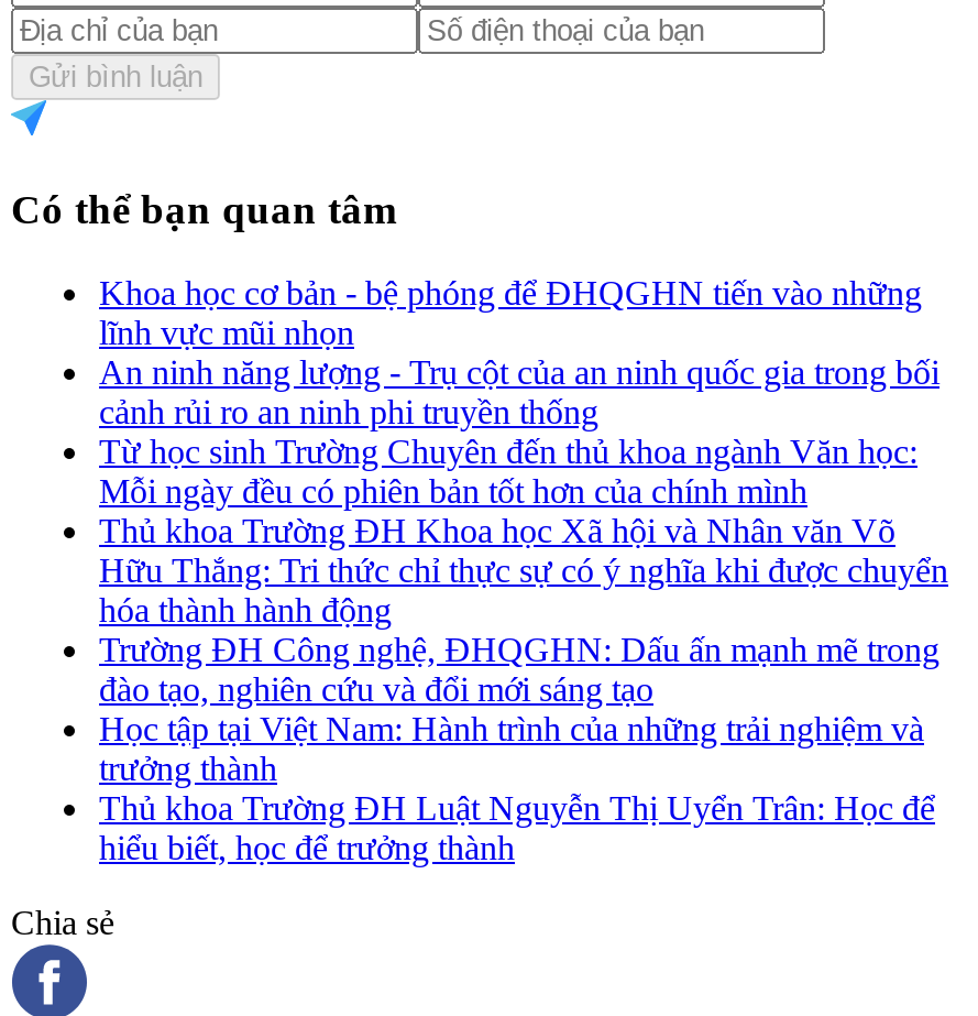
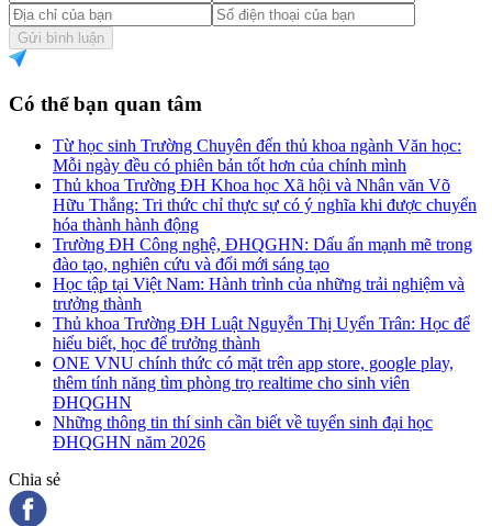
- Khoa học cơ bản - bệ phóng để ĐHQGHN tiến vào những
- lĩnh vực mũi nhọn
- An ninh năng lượng - Trụ cột của an ninh quốc gia trong bối
- cảnh rủi ro an ninh phi truyền thống

moved up: Từ học sinh Trường Chuyên đến thủ khoa ngành Văn học: | Mỗi ngày đều có phiên bản tốt hơn của chính mình | Thủ khoa Trường ĐH Khoa học Xã hội và Nhân văn Võ | ... | Thủ khoa Trường ĐH Luật Nguyễn Thị Uyển Trân: Học để | hiểu biết, học để trưởng thành

+ ONE VNU chính thức có mặt trên app store, google play,
+ thêm tính năng tìm phòng trọ realtime cho sinh viên
+ ĐHQGHN
+ Những thông tin thí sinh cần biết về tuyển sinh đại học
+ ĐHQGHN năm 2026
